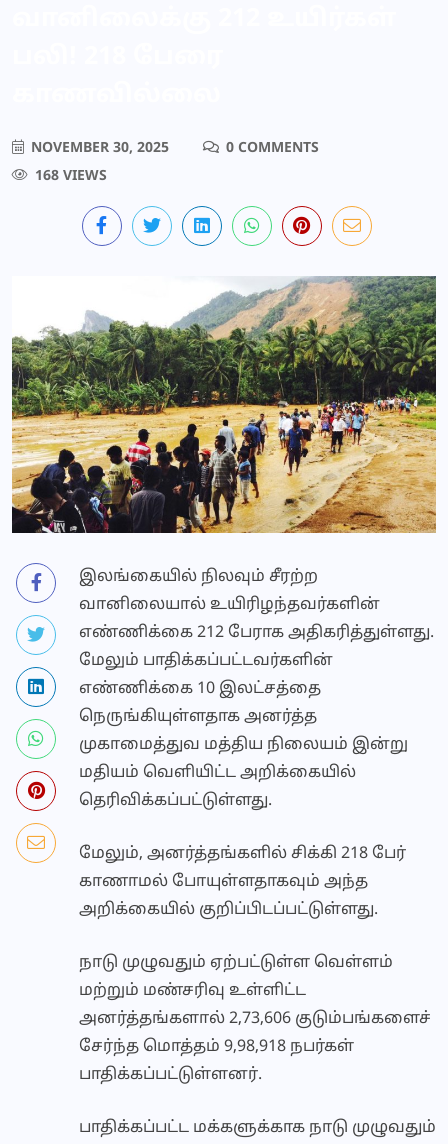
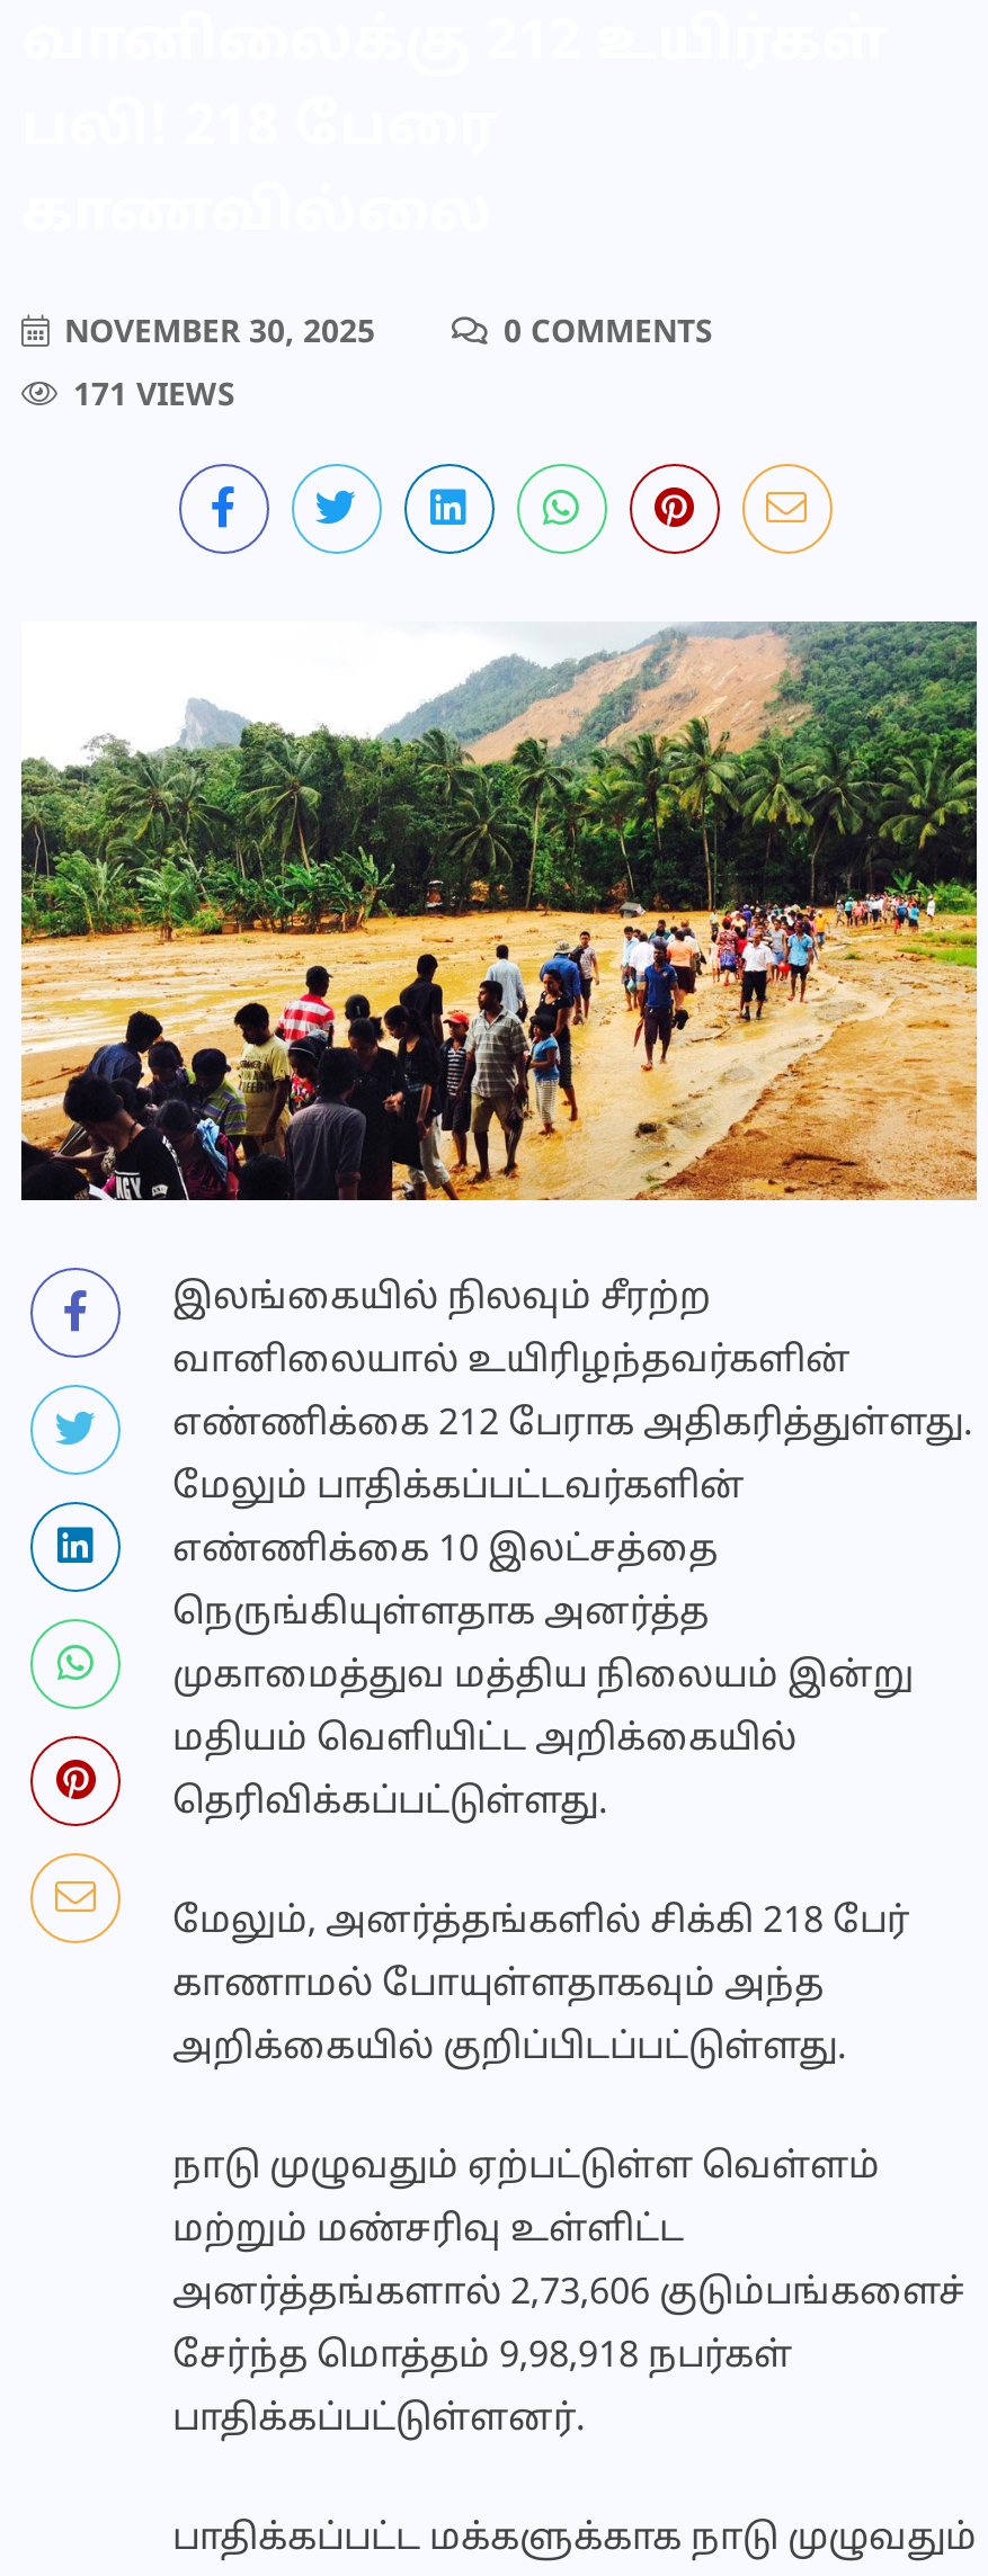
- 168 VIEWS
+ 171 VIEWS
